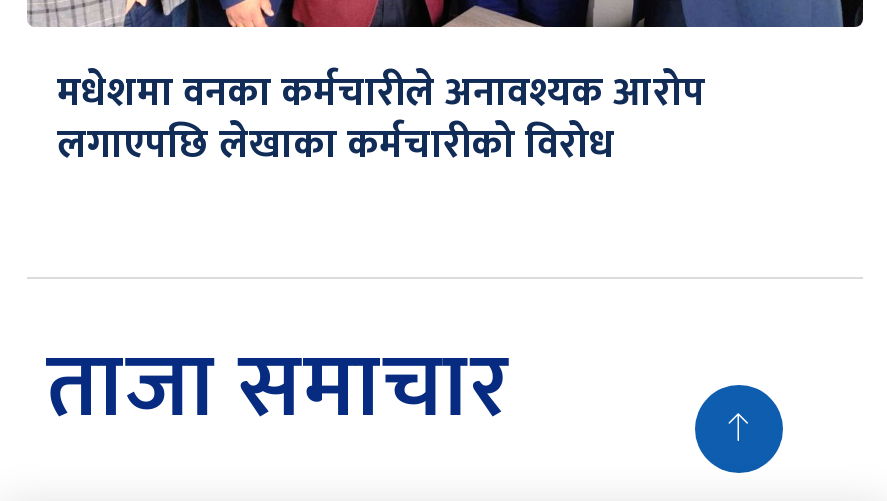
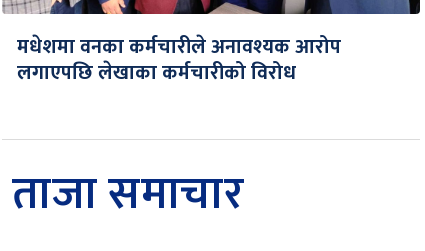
- [image]
